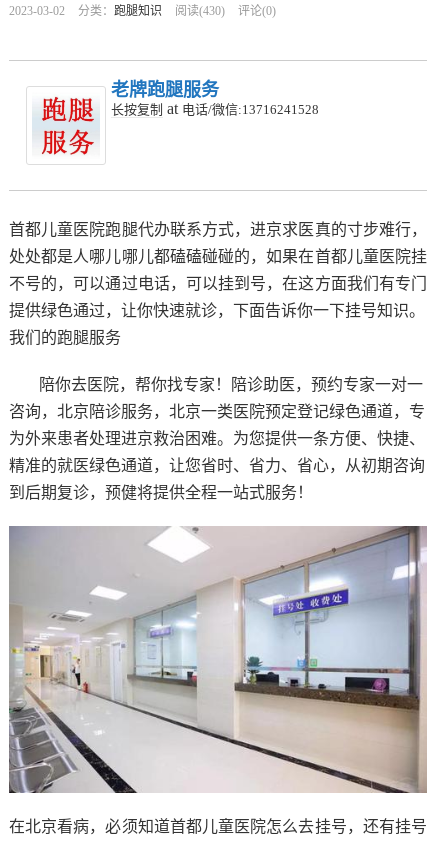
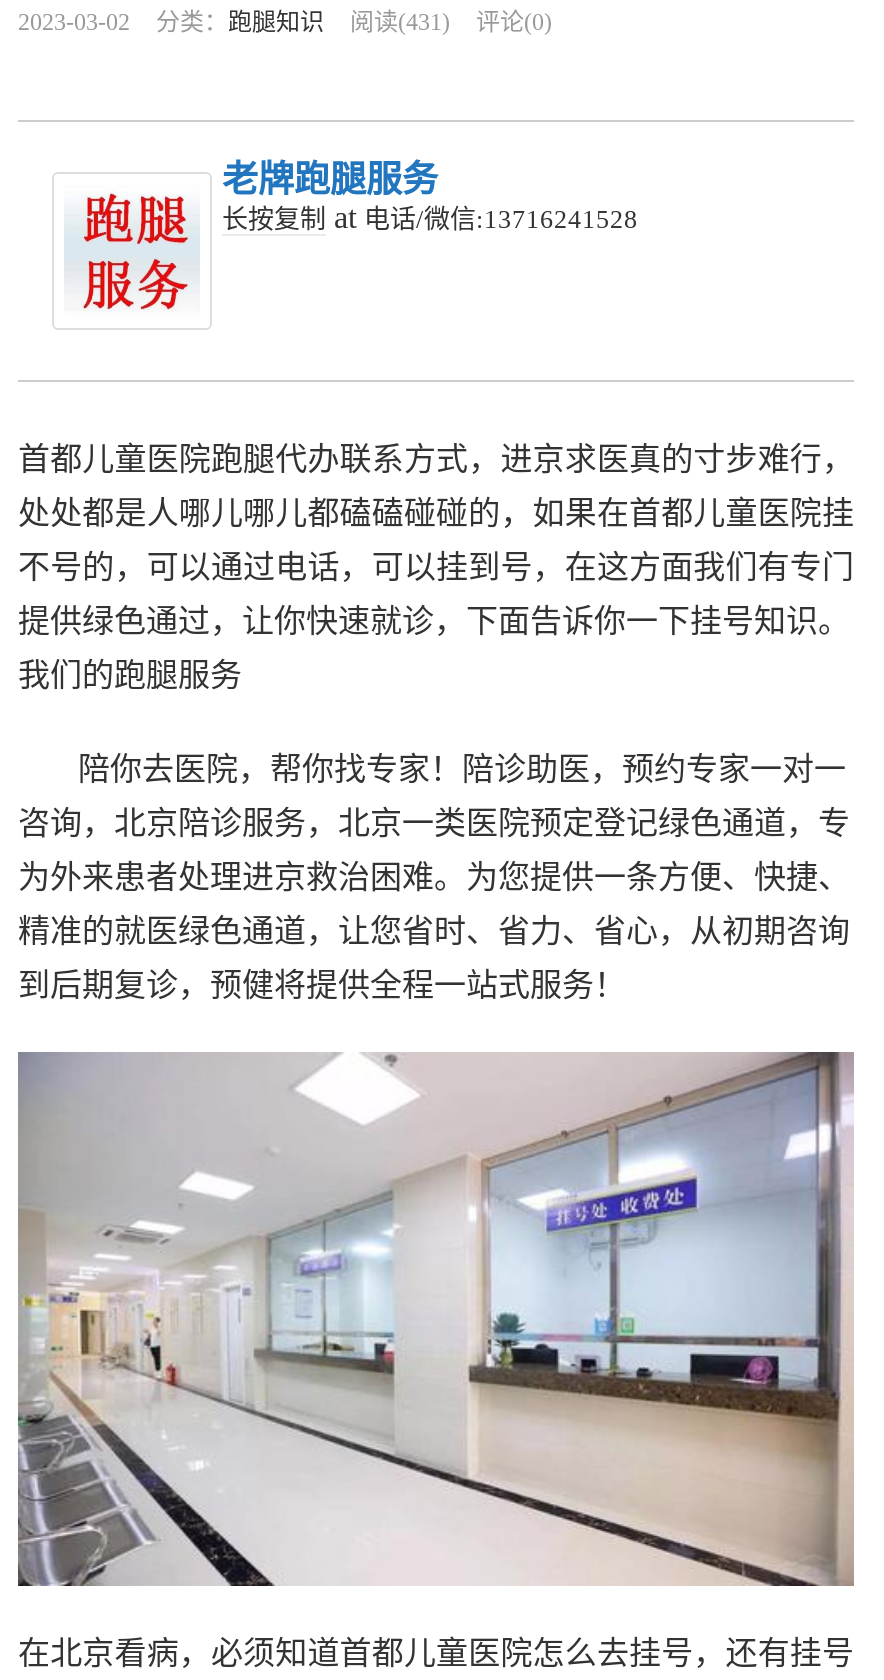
- 2023-03-02 分类：跑腿知识 阅读(430) 评论(0)
+ 2023-03-02 分类：跑腿知识 阅读(431) 评论(0)
